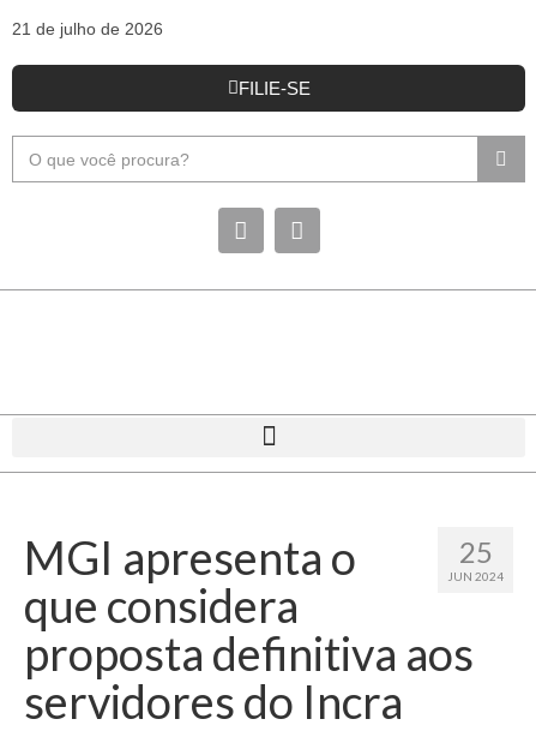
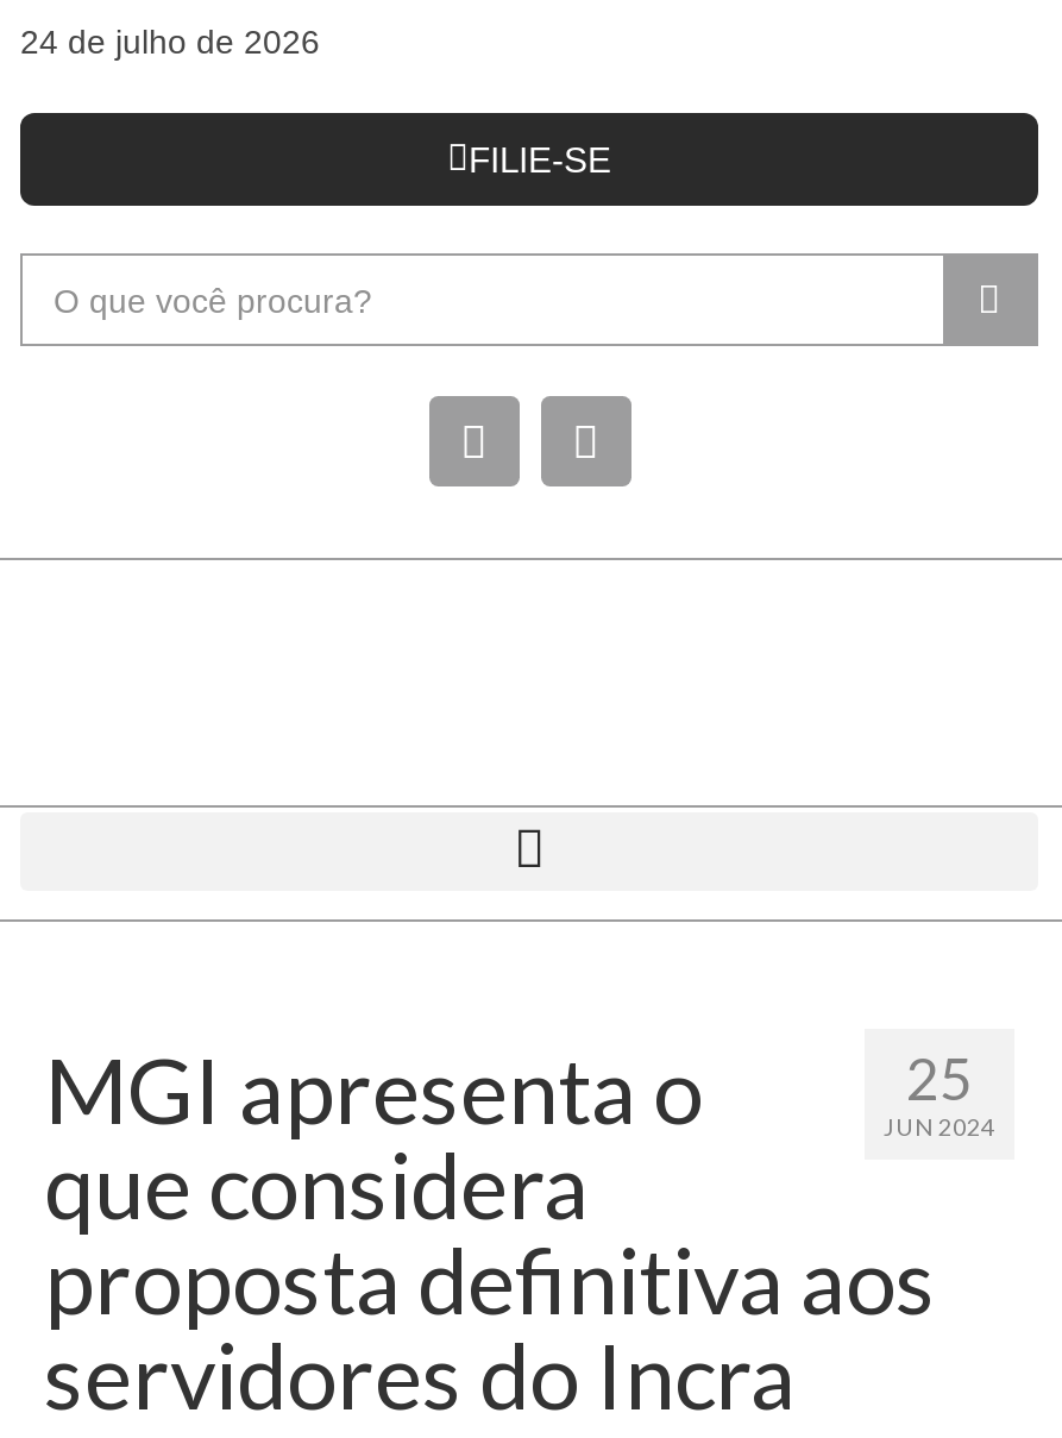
- 21 de julho de 2026
+ 24 de julho de 2026
